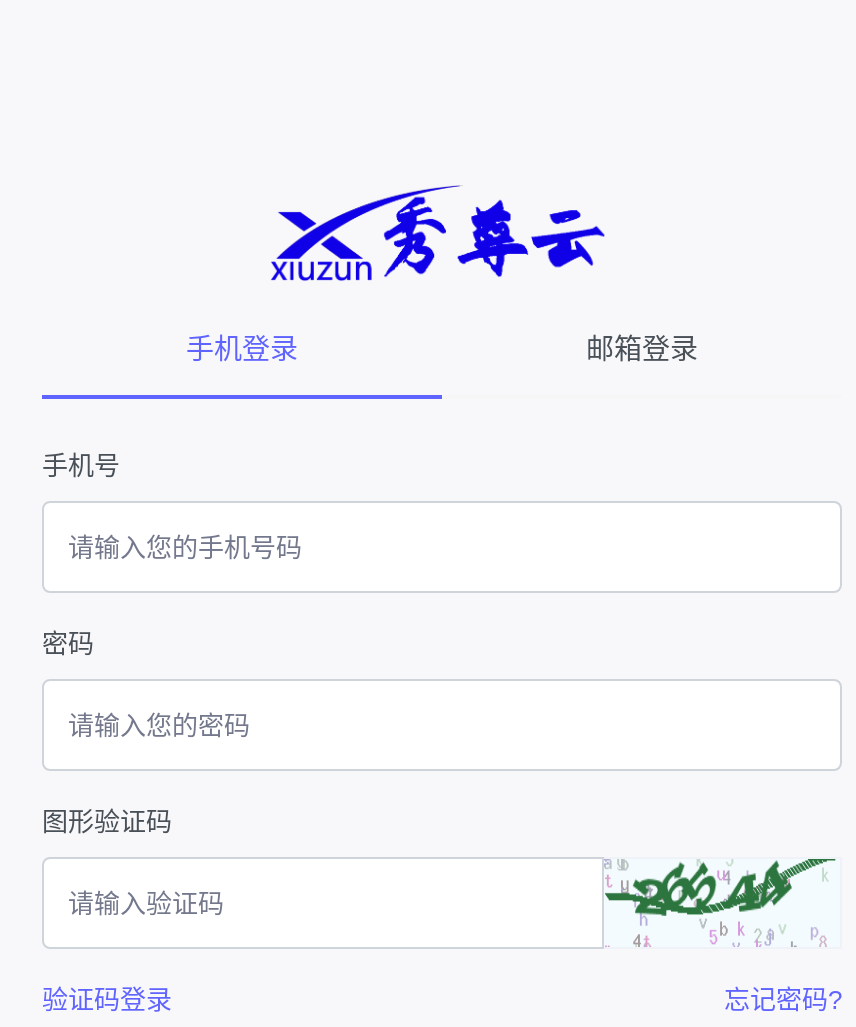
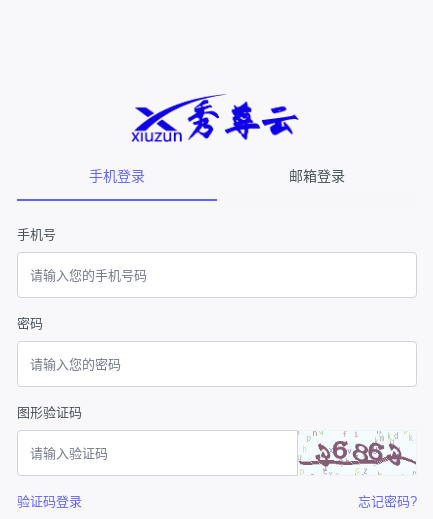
- [image]
+ [image]
